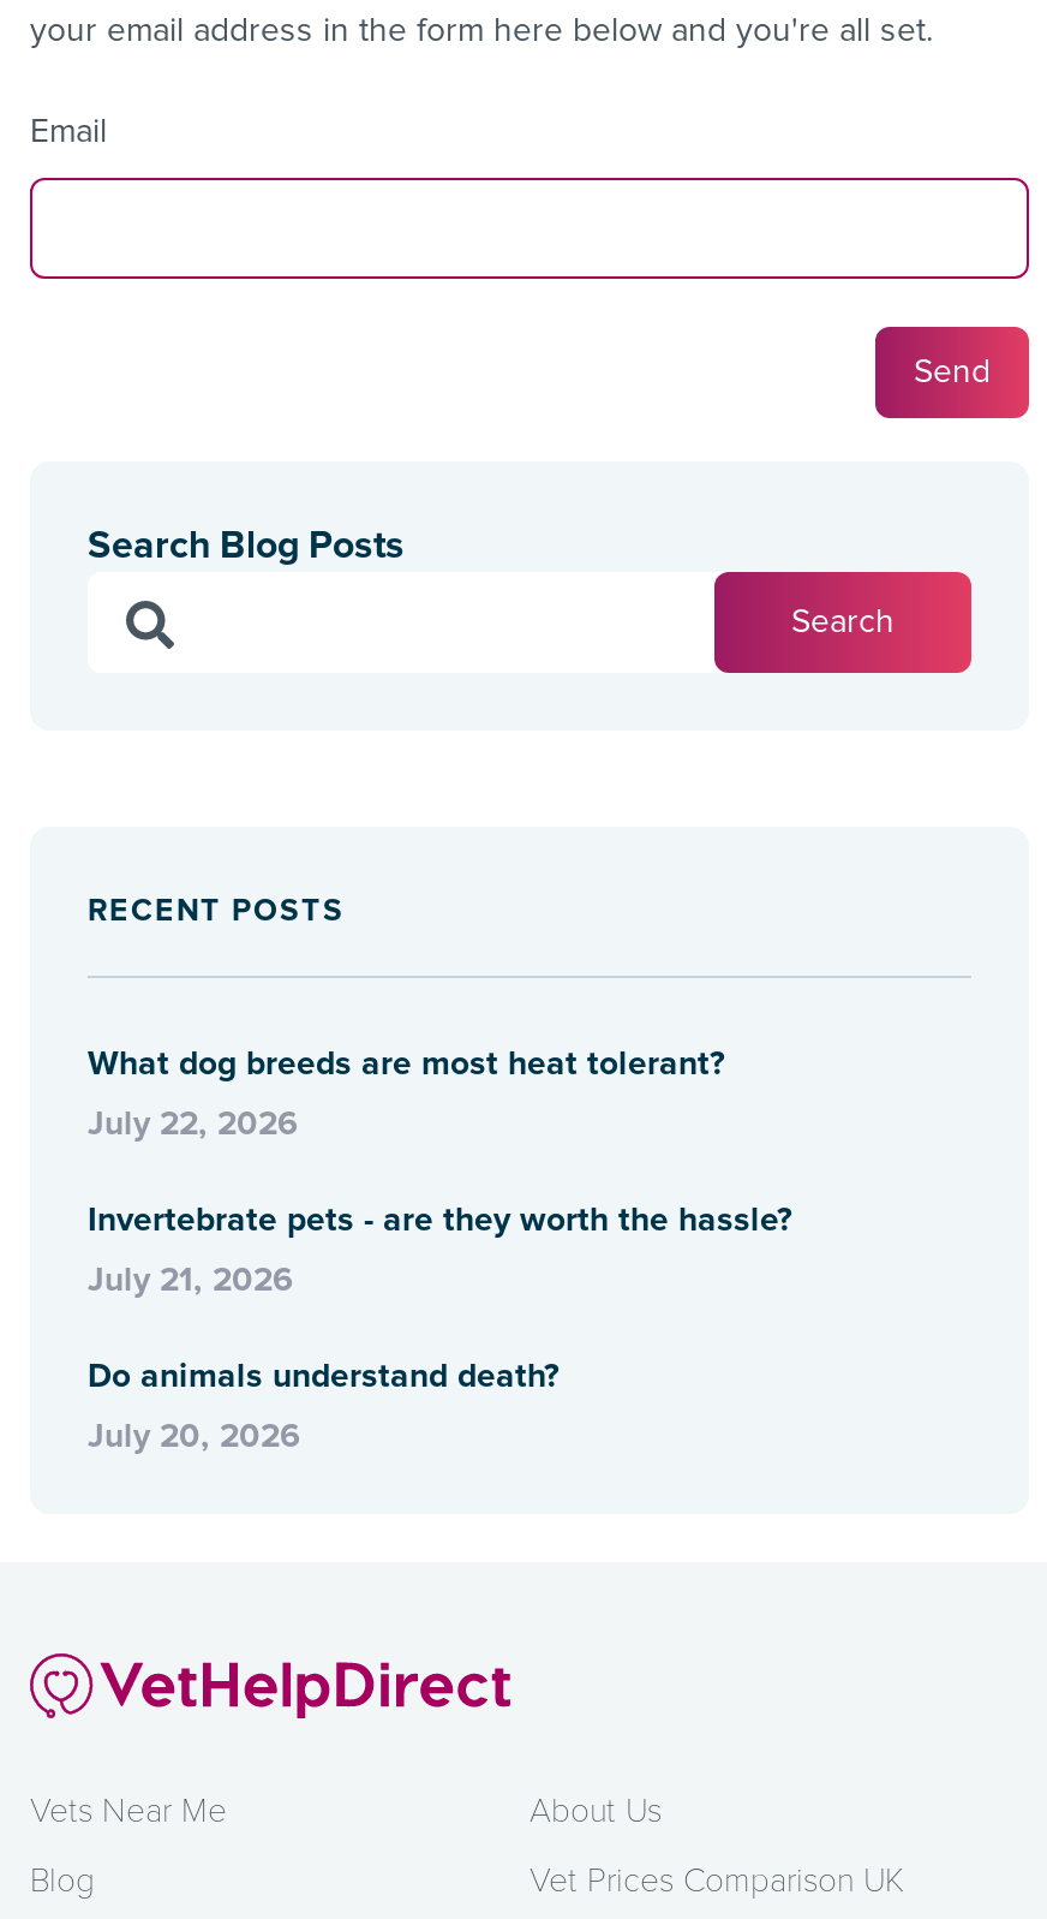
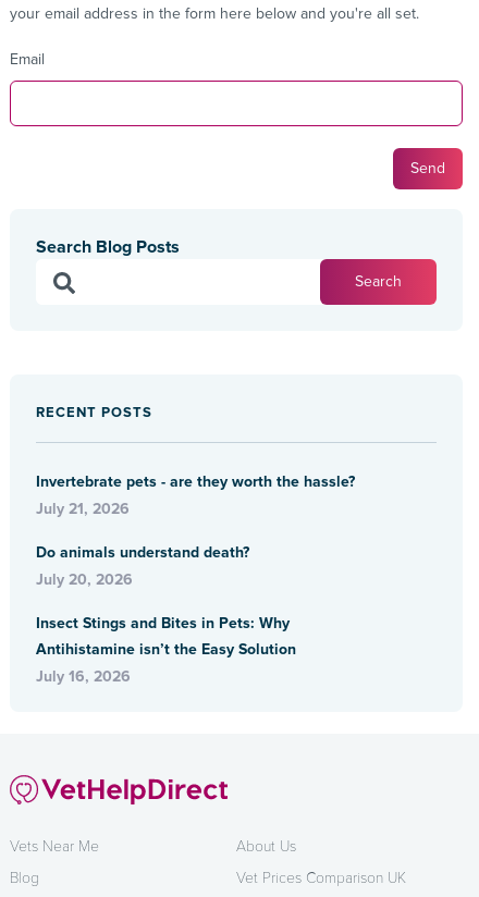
- What dog breeds are most heat tolerant?
- July 22, 2026

moved up: Invertebrate pets - are they worth the hassle? | July 21, 2026 | Do animals understand death? | July 20, 2026

+ Insect Stings and Bites in Pets: Why
+ Antihistamine isn’t the Easy Solution
+ July 16, 2026
